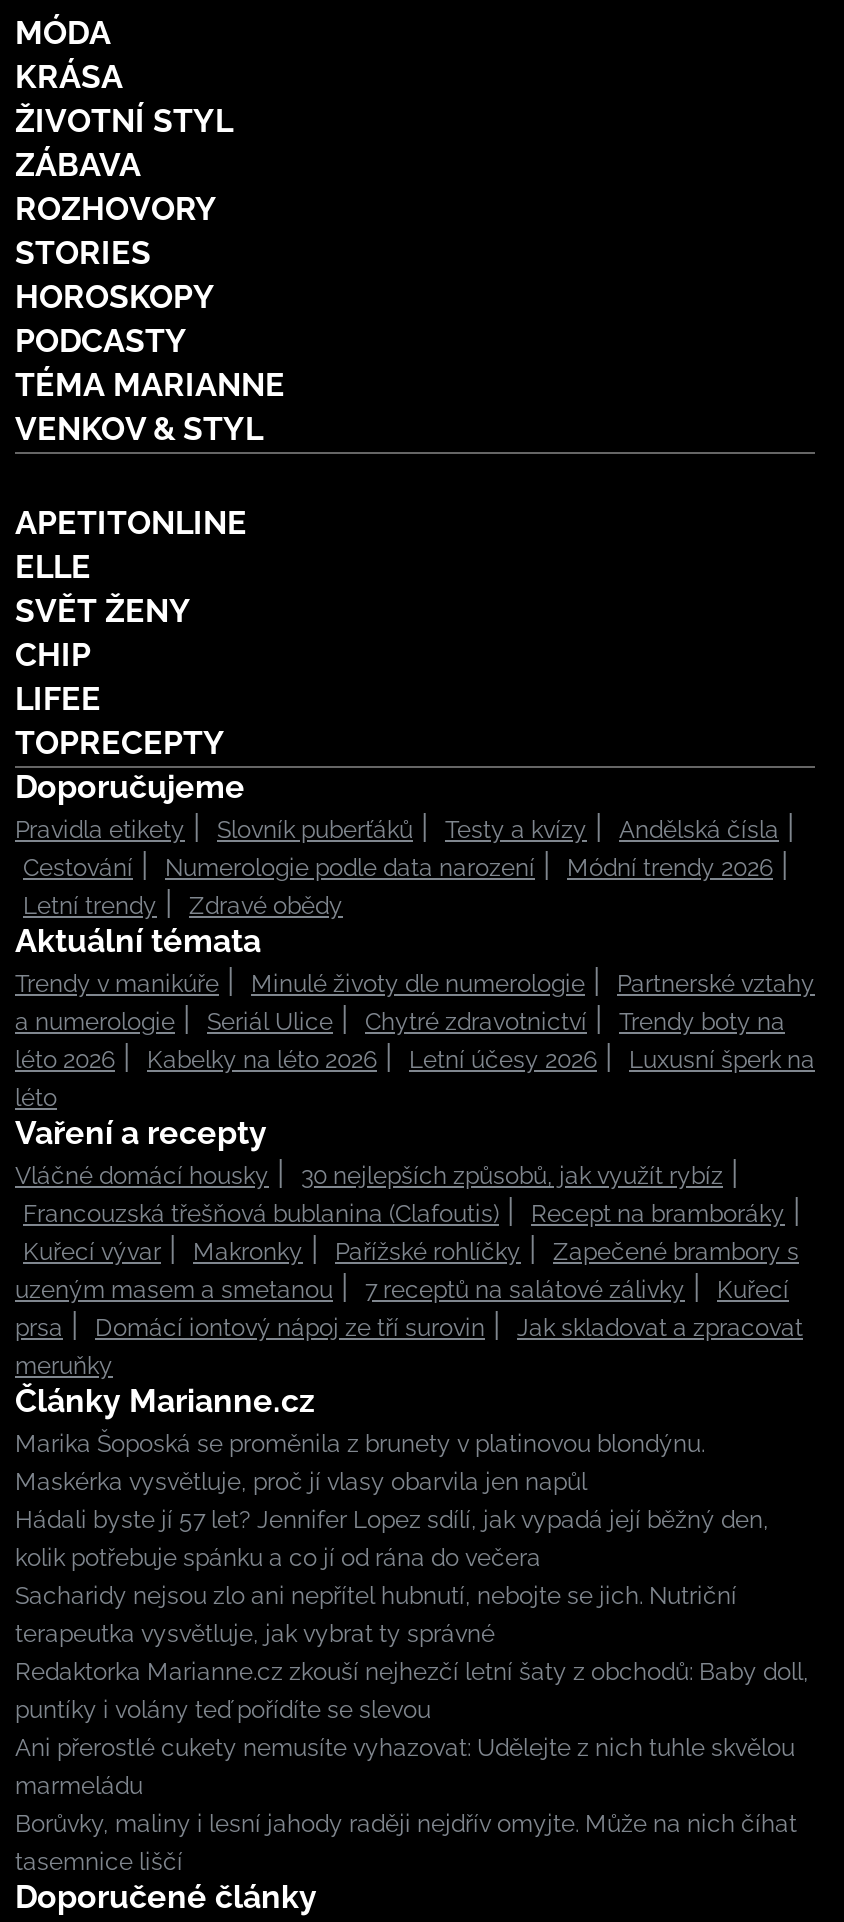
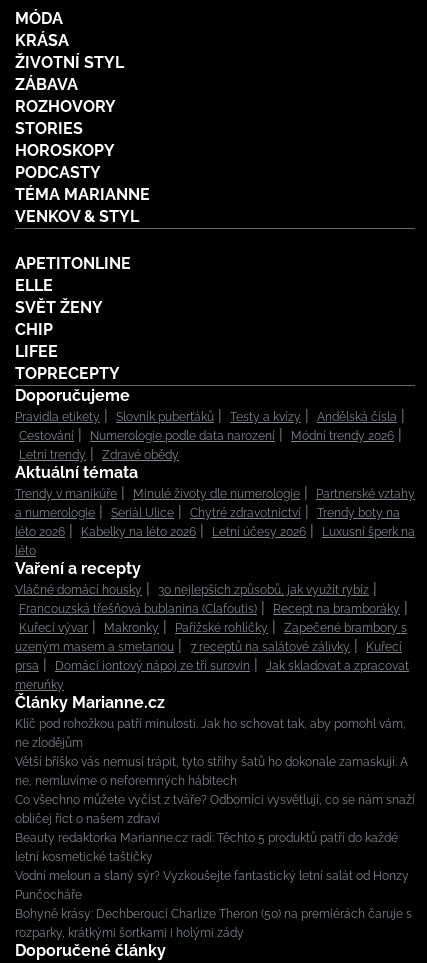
- Marika Šoposká se proměnila z brunety v platinovou blondýnu.
- Maskérka vysvětluje, proč jí vlasy obarvila jen napůl
- Hádali byste jí 57 let? Jennifer Lopez sdílí, jak vypadá její běžný den,
- kolik potřebuje spánku a co jí od rána do večera
- Sacharidy nejsou zlo ani nepřítel hubnutí, nebojte se jich. Nutriční
- terapeutka vysvětluje, jak vybrat ty správné
- Redaktorka Marianne.cz zkouší nejhezčí letní šaty z obchodů: Baby doll,
- puntíky i volány teď pořídíte se slevou
- Ani přerostlé cukety nemusíte vyhazovat: Udělejte z nich tuhle skvělou
- marmeládu
- Borůvky, maliny i lesní jahody raději nejdřív omyjte. Může na nich číhat
- tasemnice liščí
+ Klíč pod rohožkou patří minulosti. Jak ho schovat tak, aby pomohl vám,
+ ne zlodějům
+ Větší bříško vás nemusí trápit, tyto střihy šatů ho dokonale zamaskují. A
+ ne, nemluvíme o neforemných hábitech
+ Co všechno můžete vyčíst z tváře? Odborníci vysvětlují, co se nám snaží
+ obličej říct o našem zdraví
+ Beauty redaktorka Marianne.cz radí: Těchto 5 produktů patří do každé
+ letní kosmetické taštičky
+ Vodní meloun a slaný sýr? Vyzkoušejte fantastický letní salát od Honzy
+ Punčocháře
+ Bohyně krásy: Dechberoucí Charlize Theron (50) na premiérách čaruje s
+ rozparky, krátkými šortkami i holými zády
